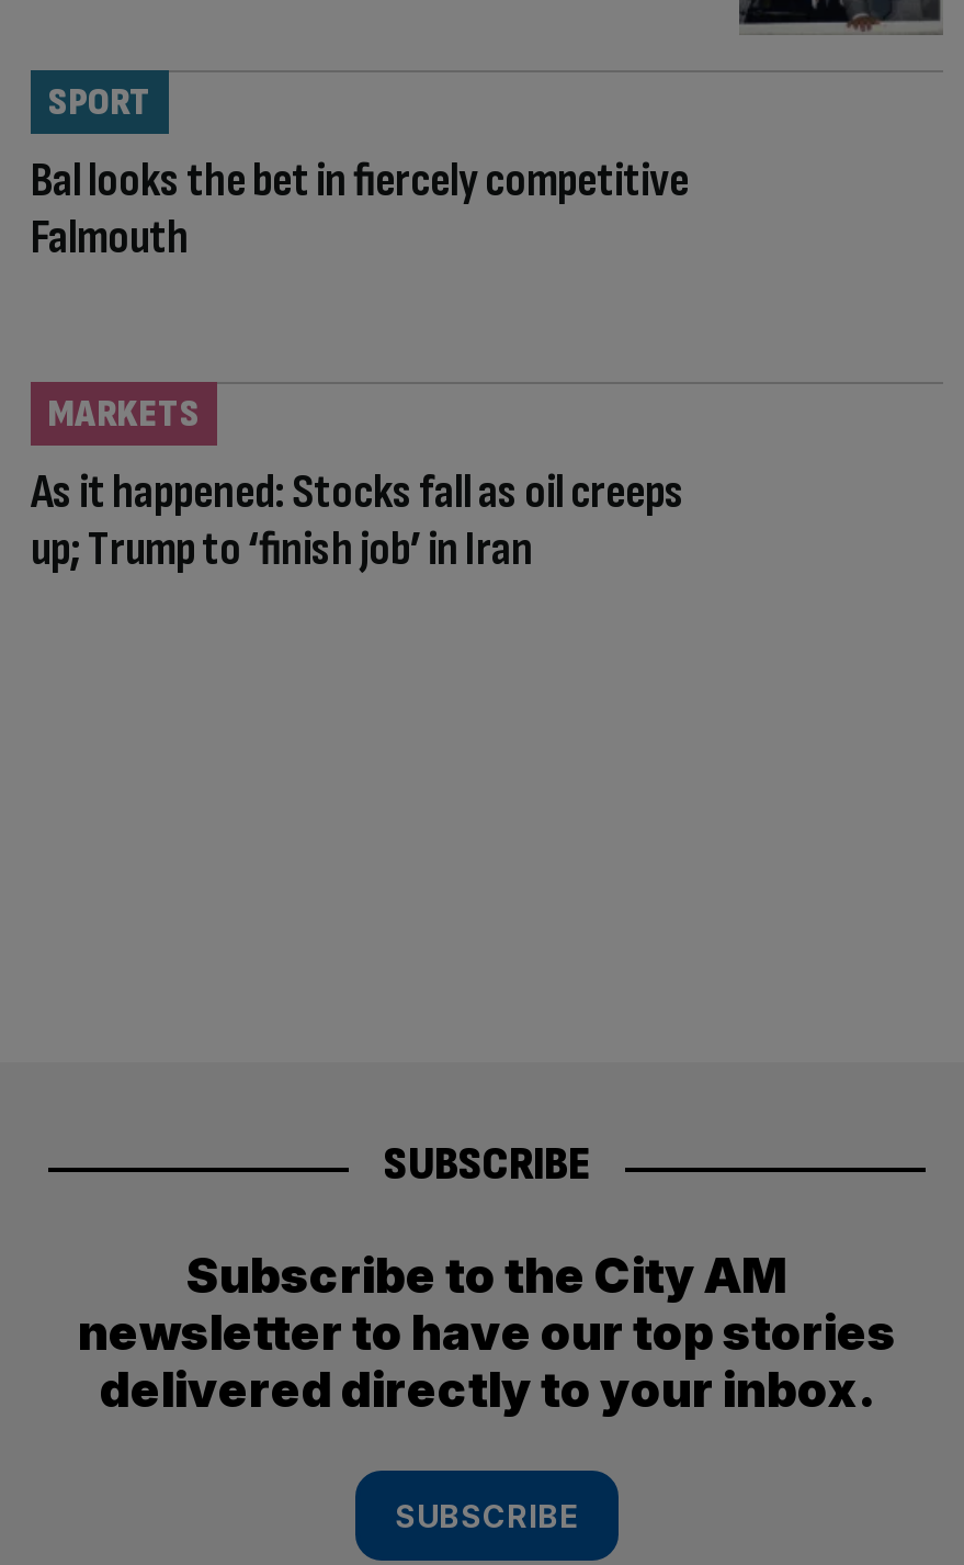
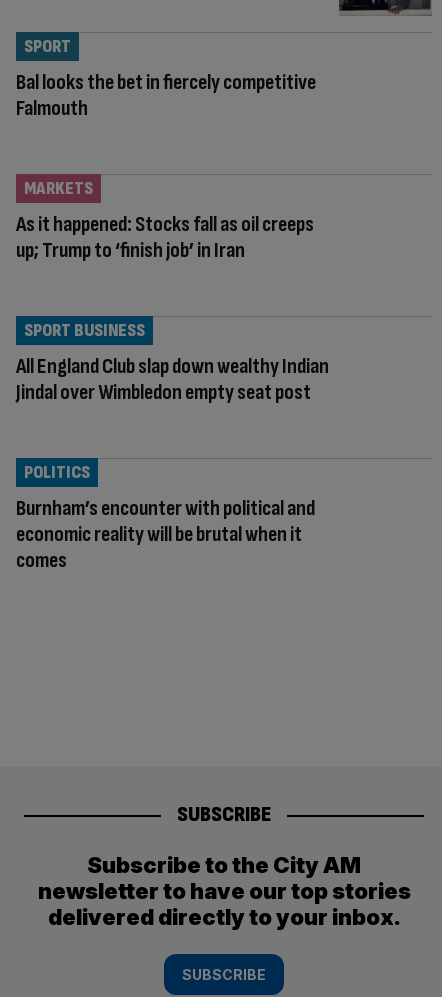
+ All England Club slap down wealthy Indian
+ Jindal over Wimbledon empty seat post

+ Burnham’s encounter with political and
+ economic reality will be brutal when it
+ comes

+ SPORT BUSINESS

+ POLITICS
